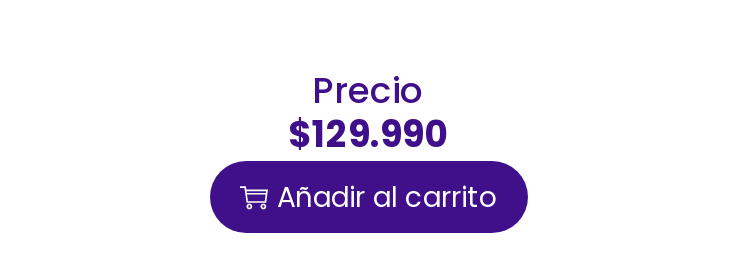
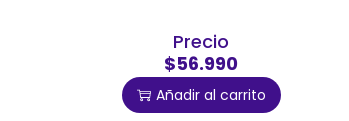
- $129.990
+ $56.990
